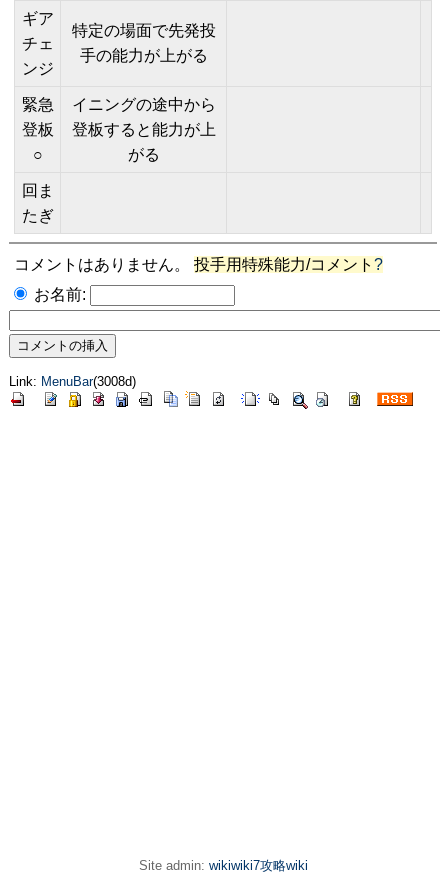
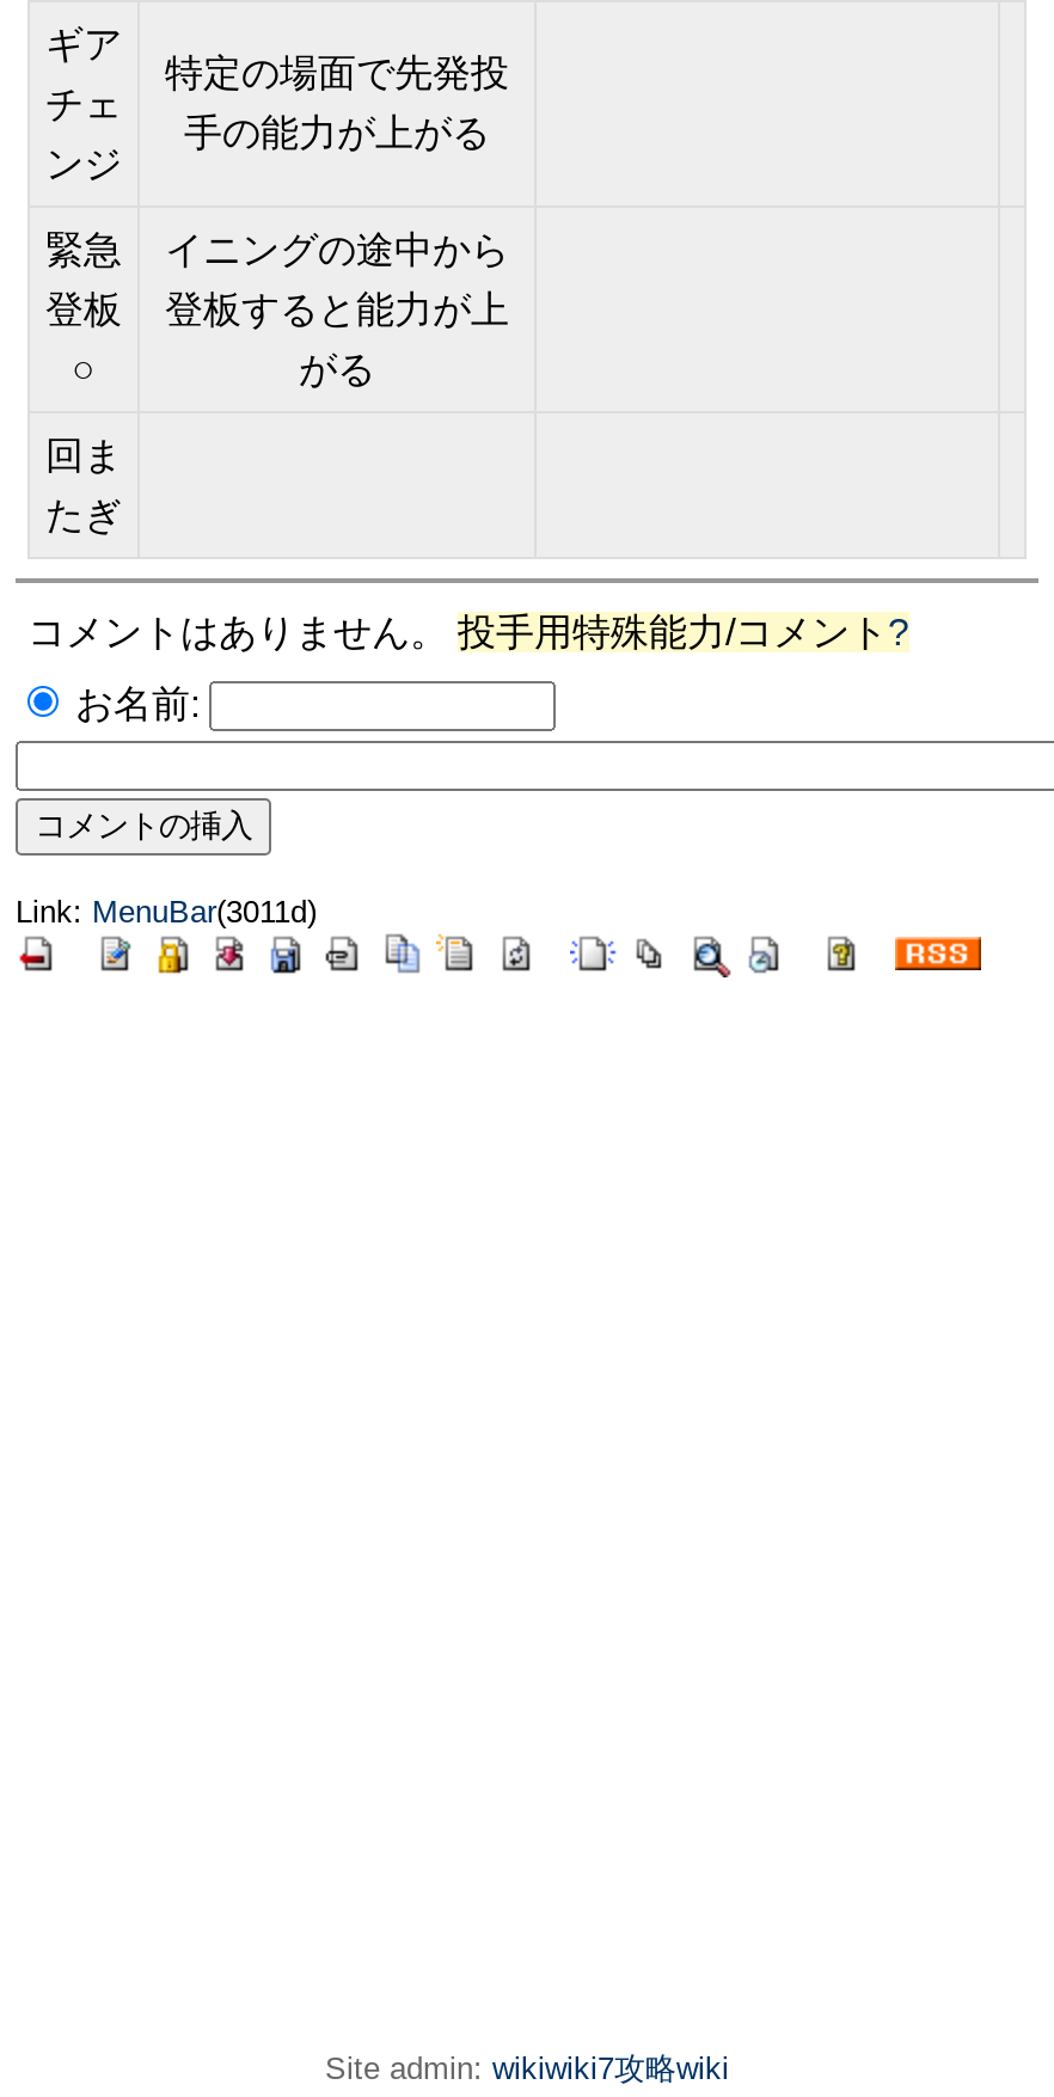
- Link: MenuBar(3008d)
+ Link: MenuBar(3011d)
